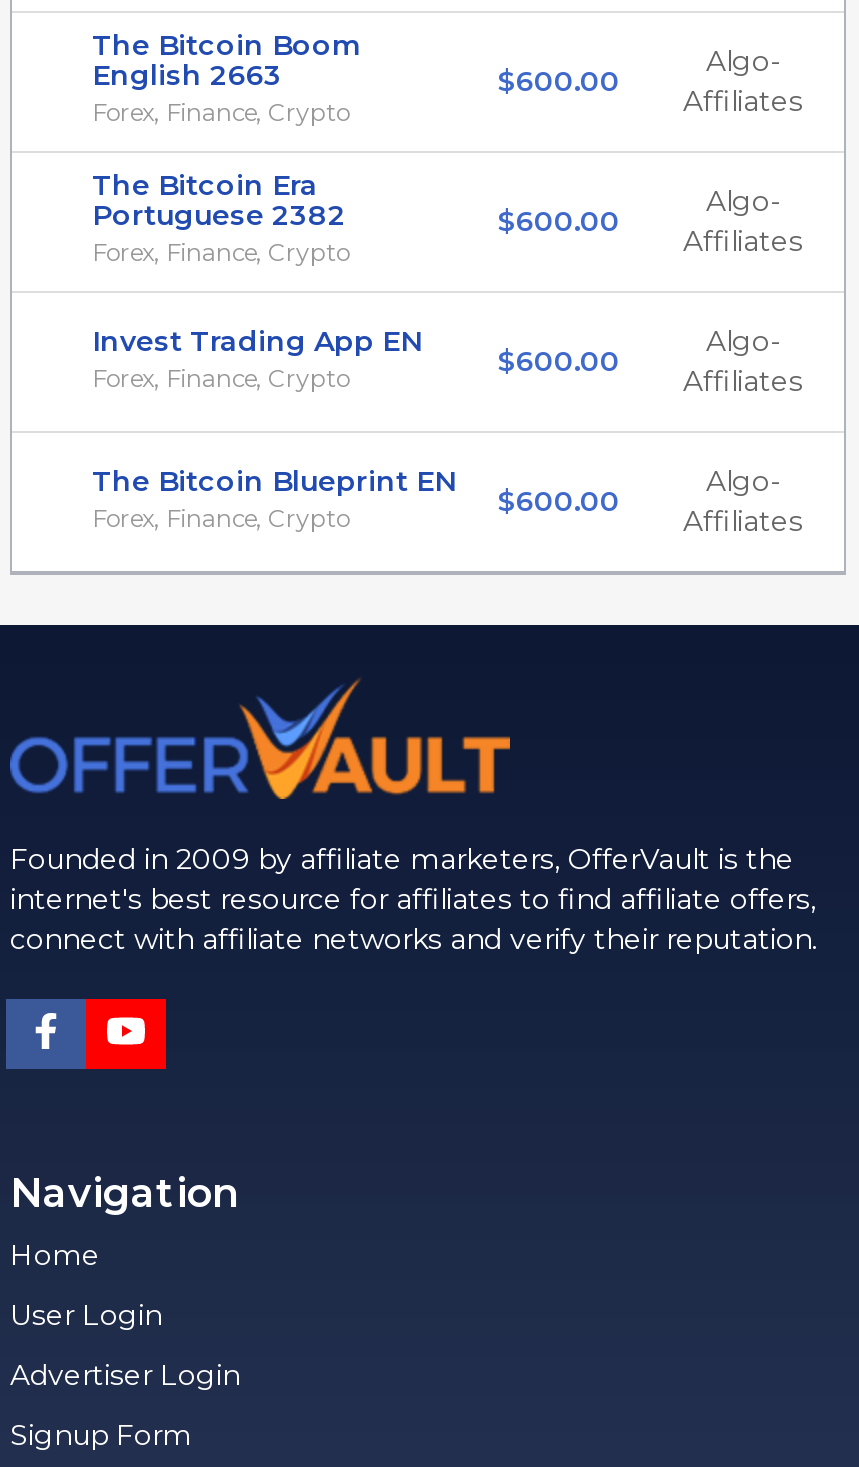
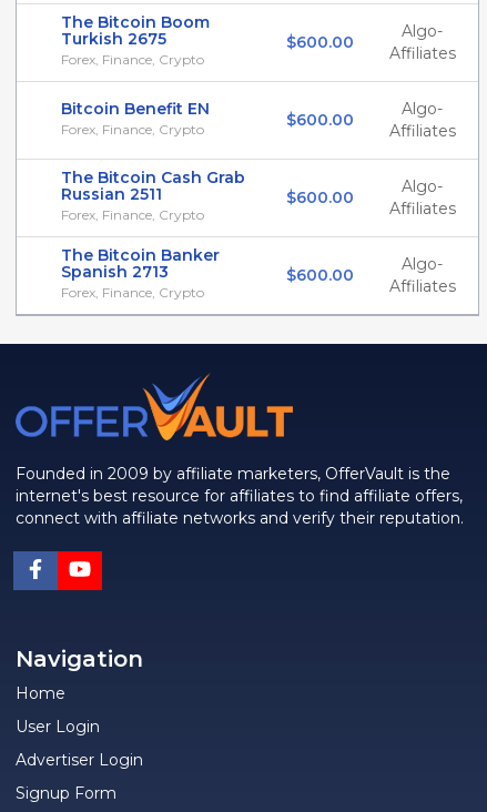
- English 2663
+ Turkish 2675

- The Bitcoin Era
- Portuguese 2382
+ Bitcoin Benefit EN

- Invest Trading App EN
+ The Bitcoin Cash Grab
+ Russian 2511

- The Bitcoin Blueprint EN
+ The Bitcoin Banker
+ Spanish 2713
